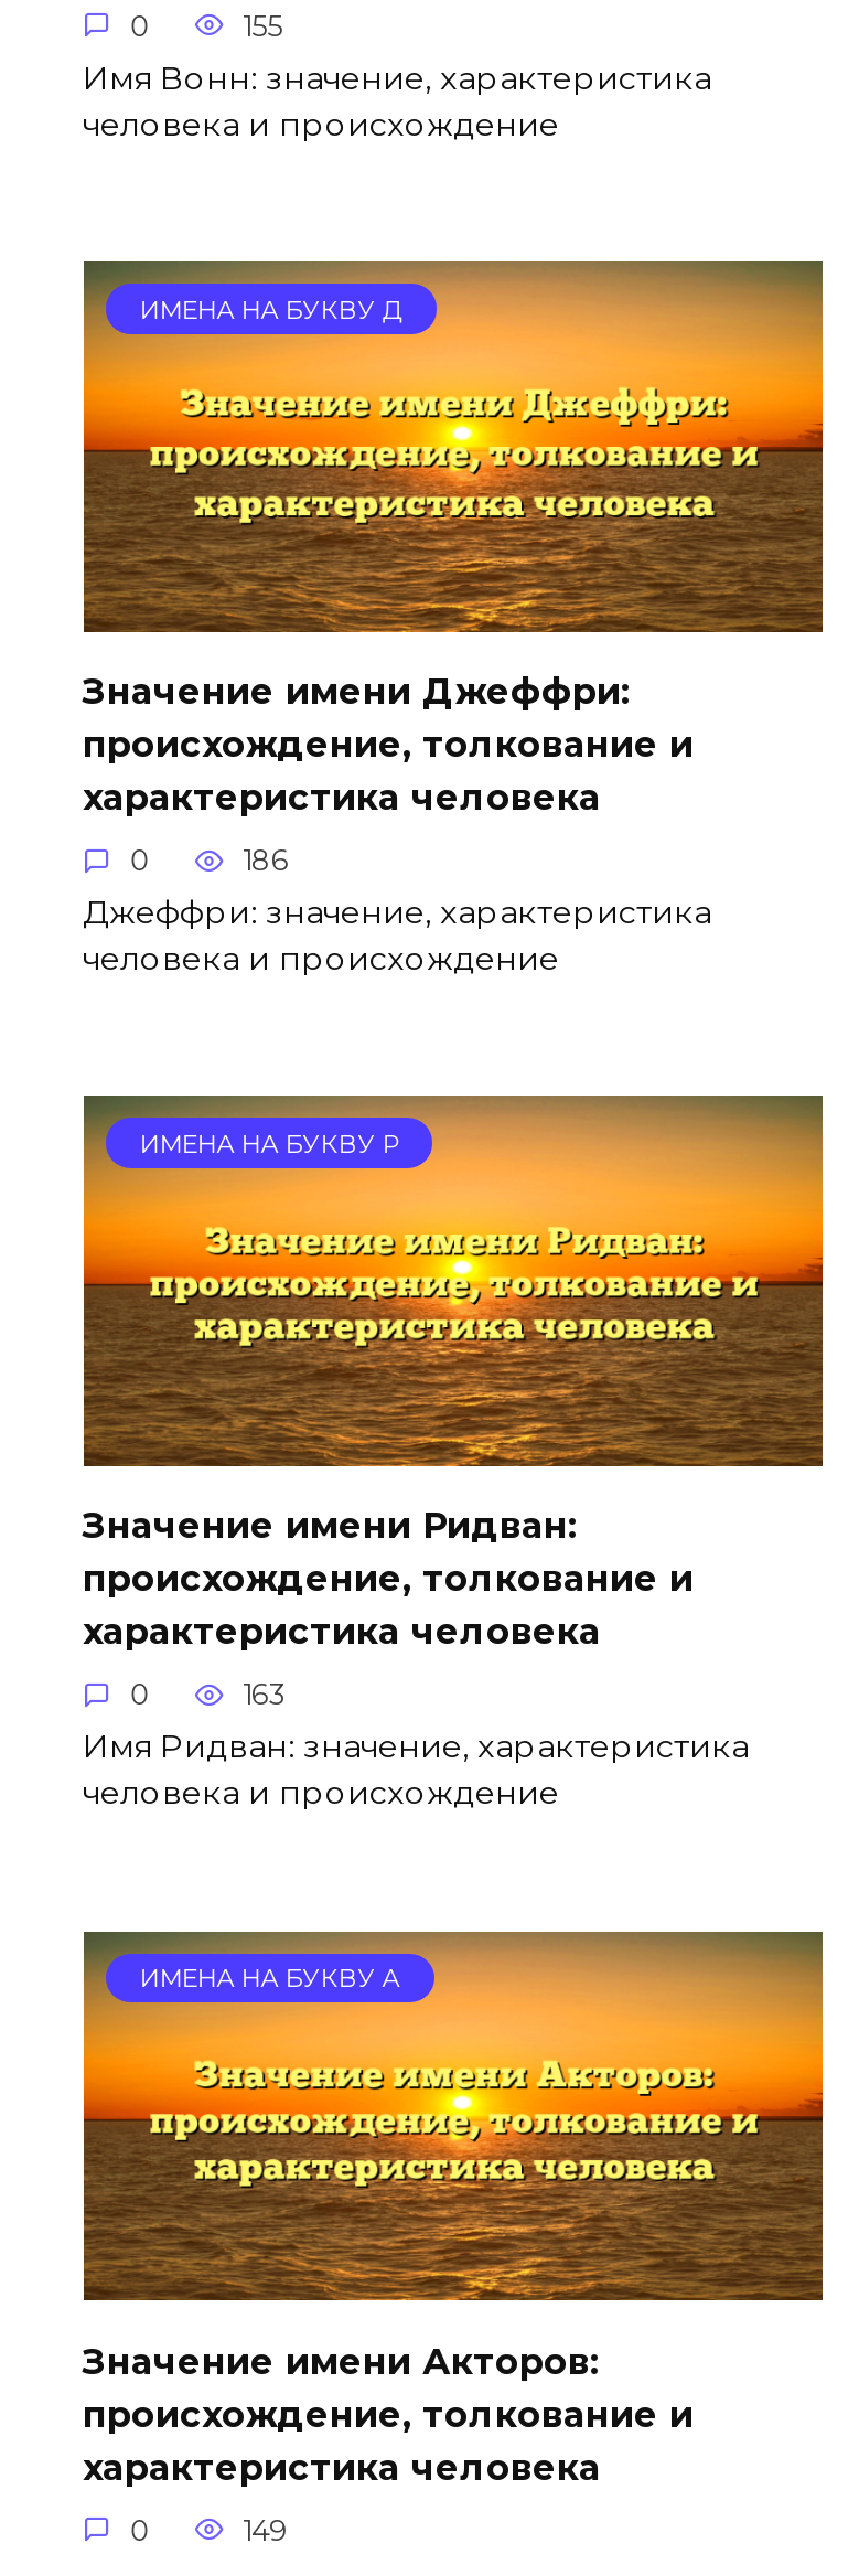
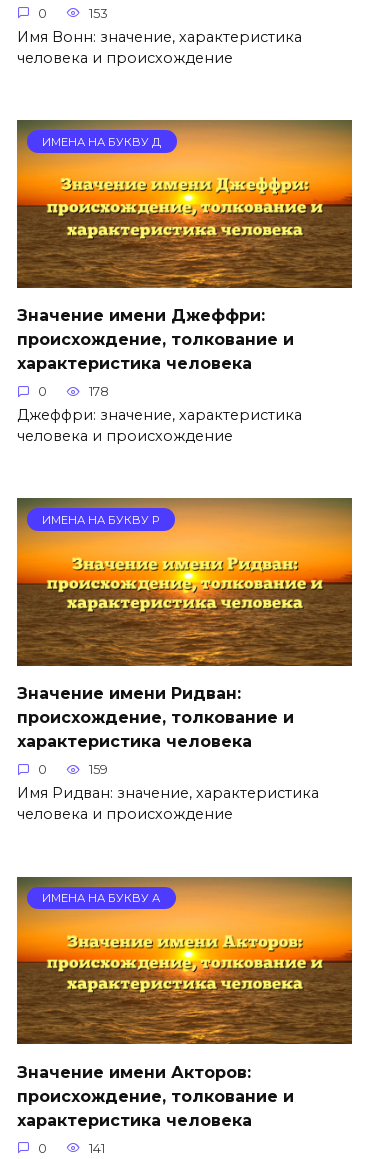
- 155
+ 153

- 186
+ 178

- 163
+ 159

- 149
+ 141
